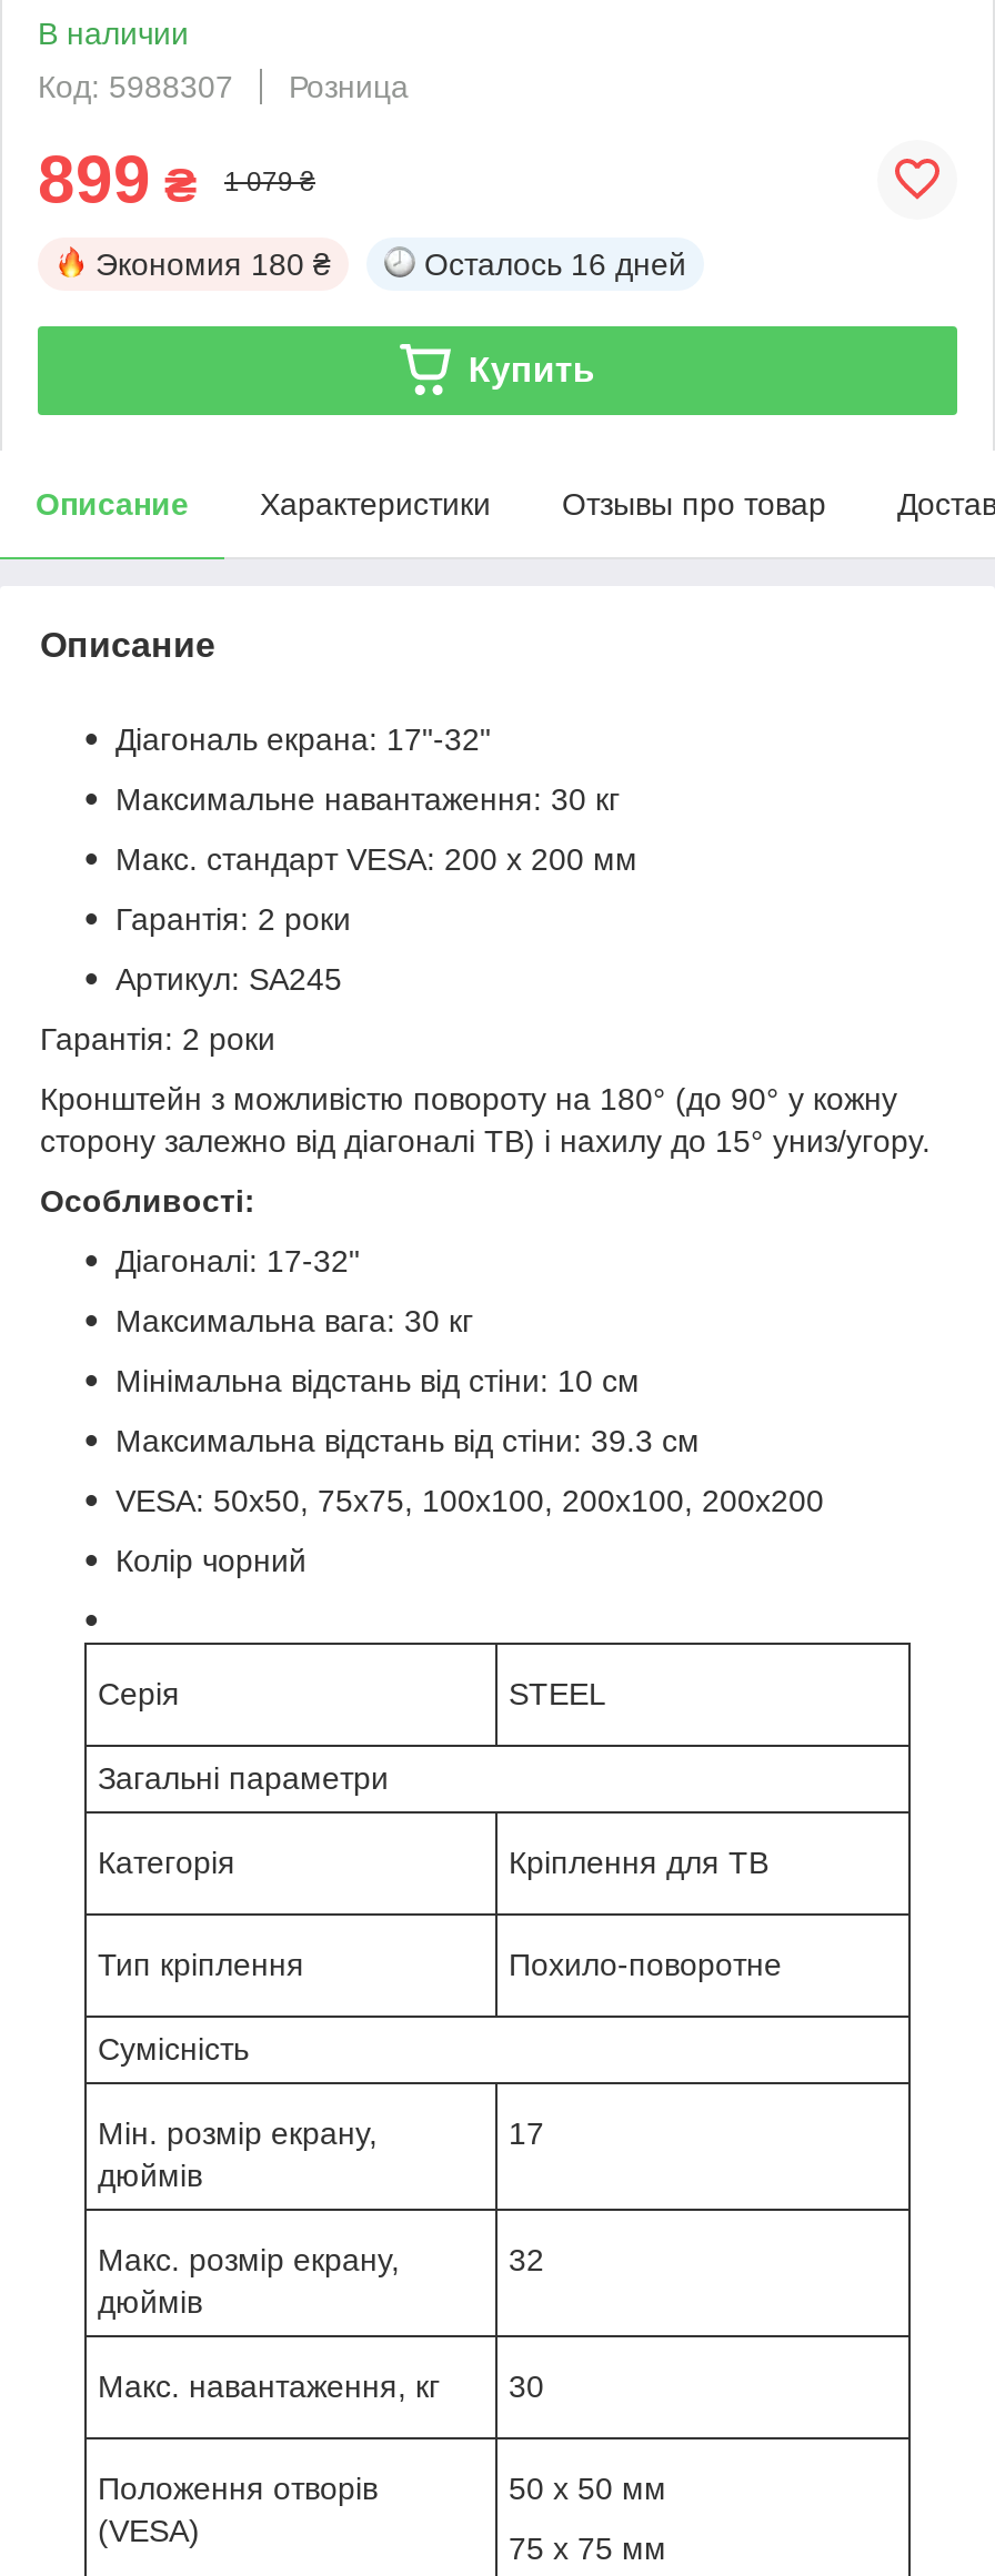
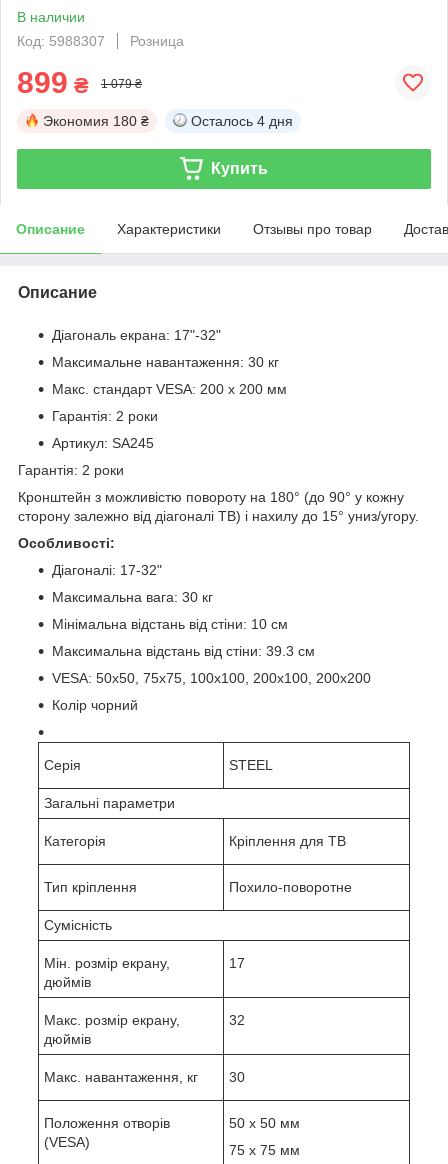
- Осталось 16 дней
+ Осталось 4 дня
